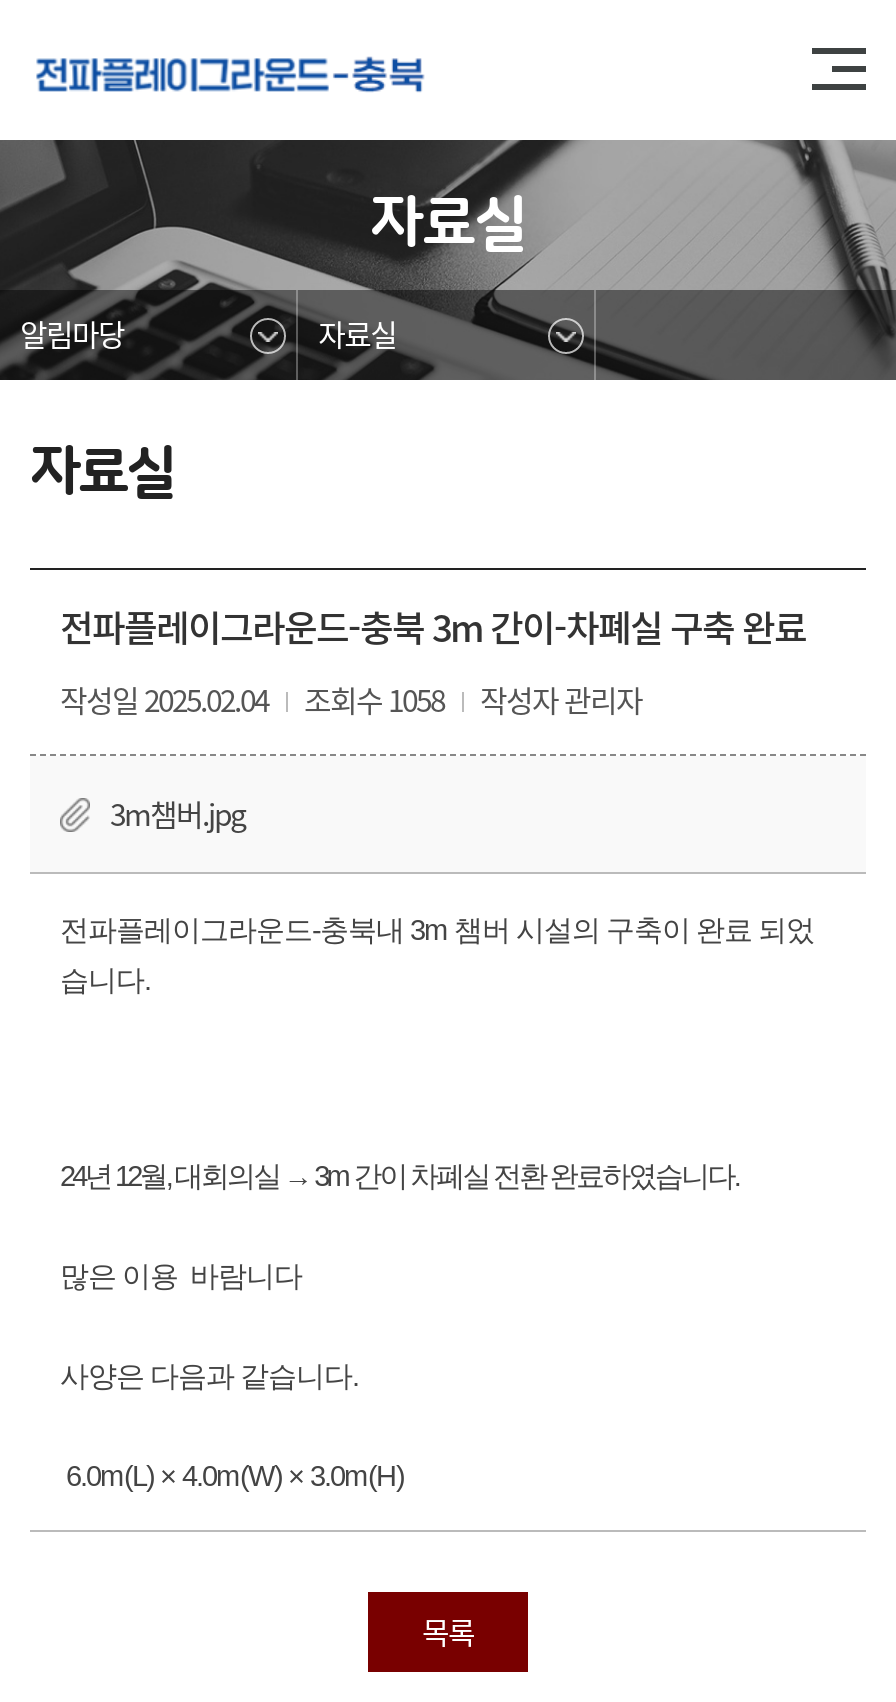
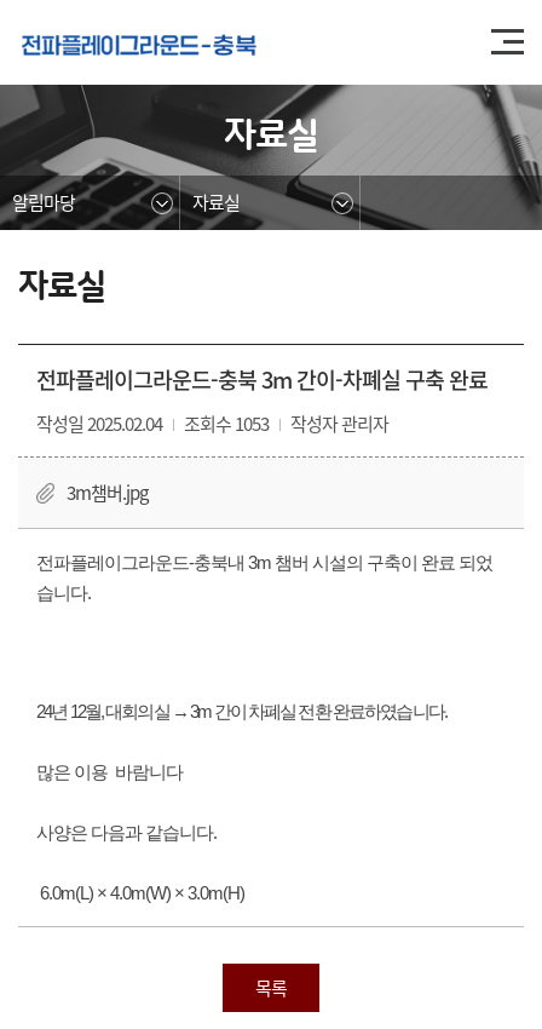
- 작성일 2025.02.04 조회수 1058 작성자 관리자
+ 작성일 2025.02.04 조회수 1053 작성자 관리자
